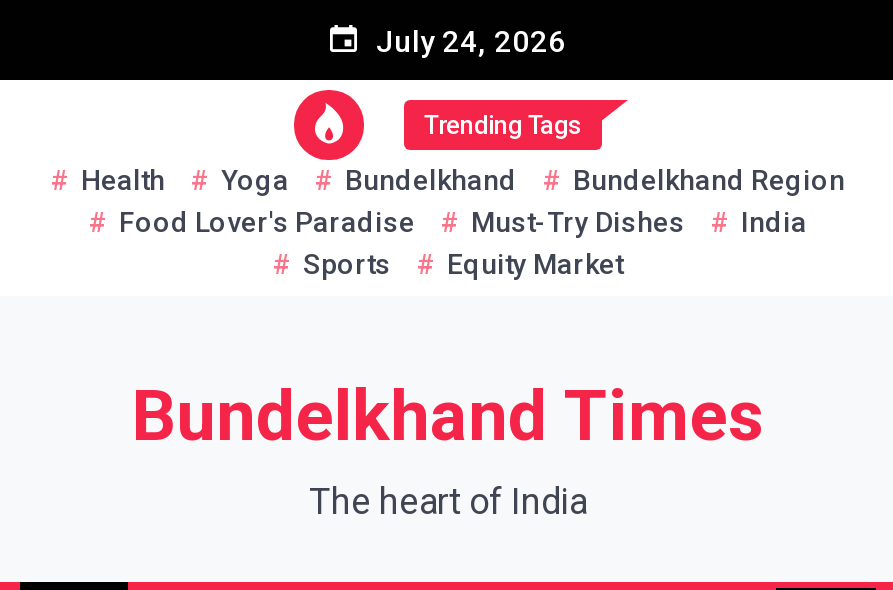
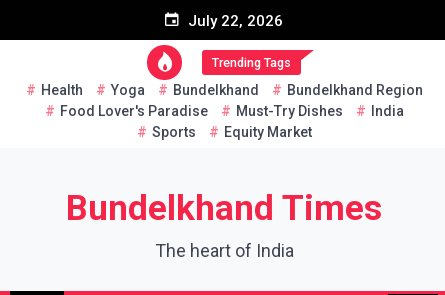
- July 24, 2026
+ July 22, 2026
